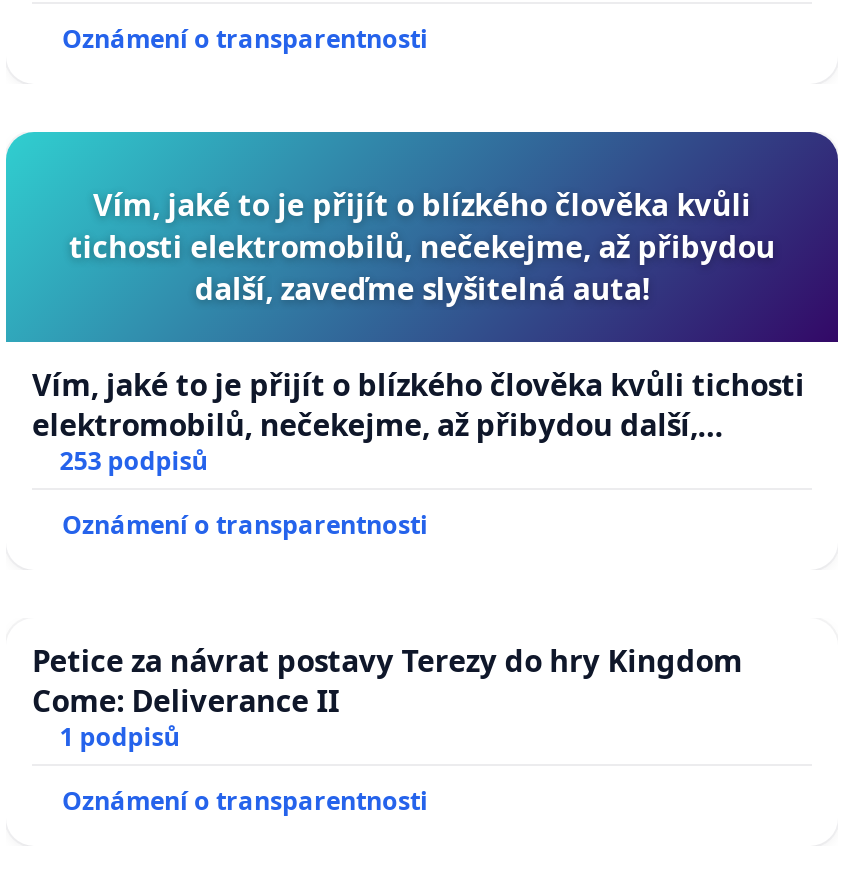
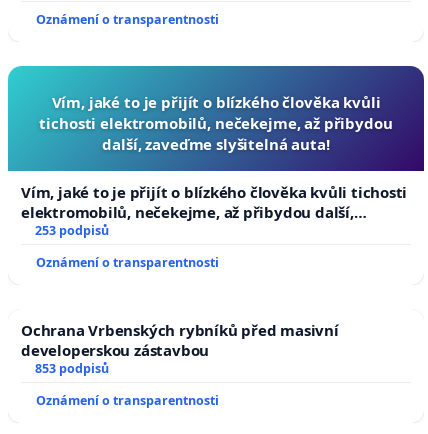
- Petice za návrat postavy Terezy do hry Kingdom
- Come: Deliverance II
- 1 podpisů
+ Ochrana Vrbenských rybníků před masivní
+ developerskou zástavbou
+ 853 podpisů
